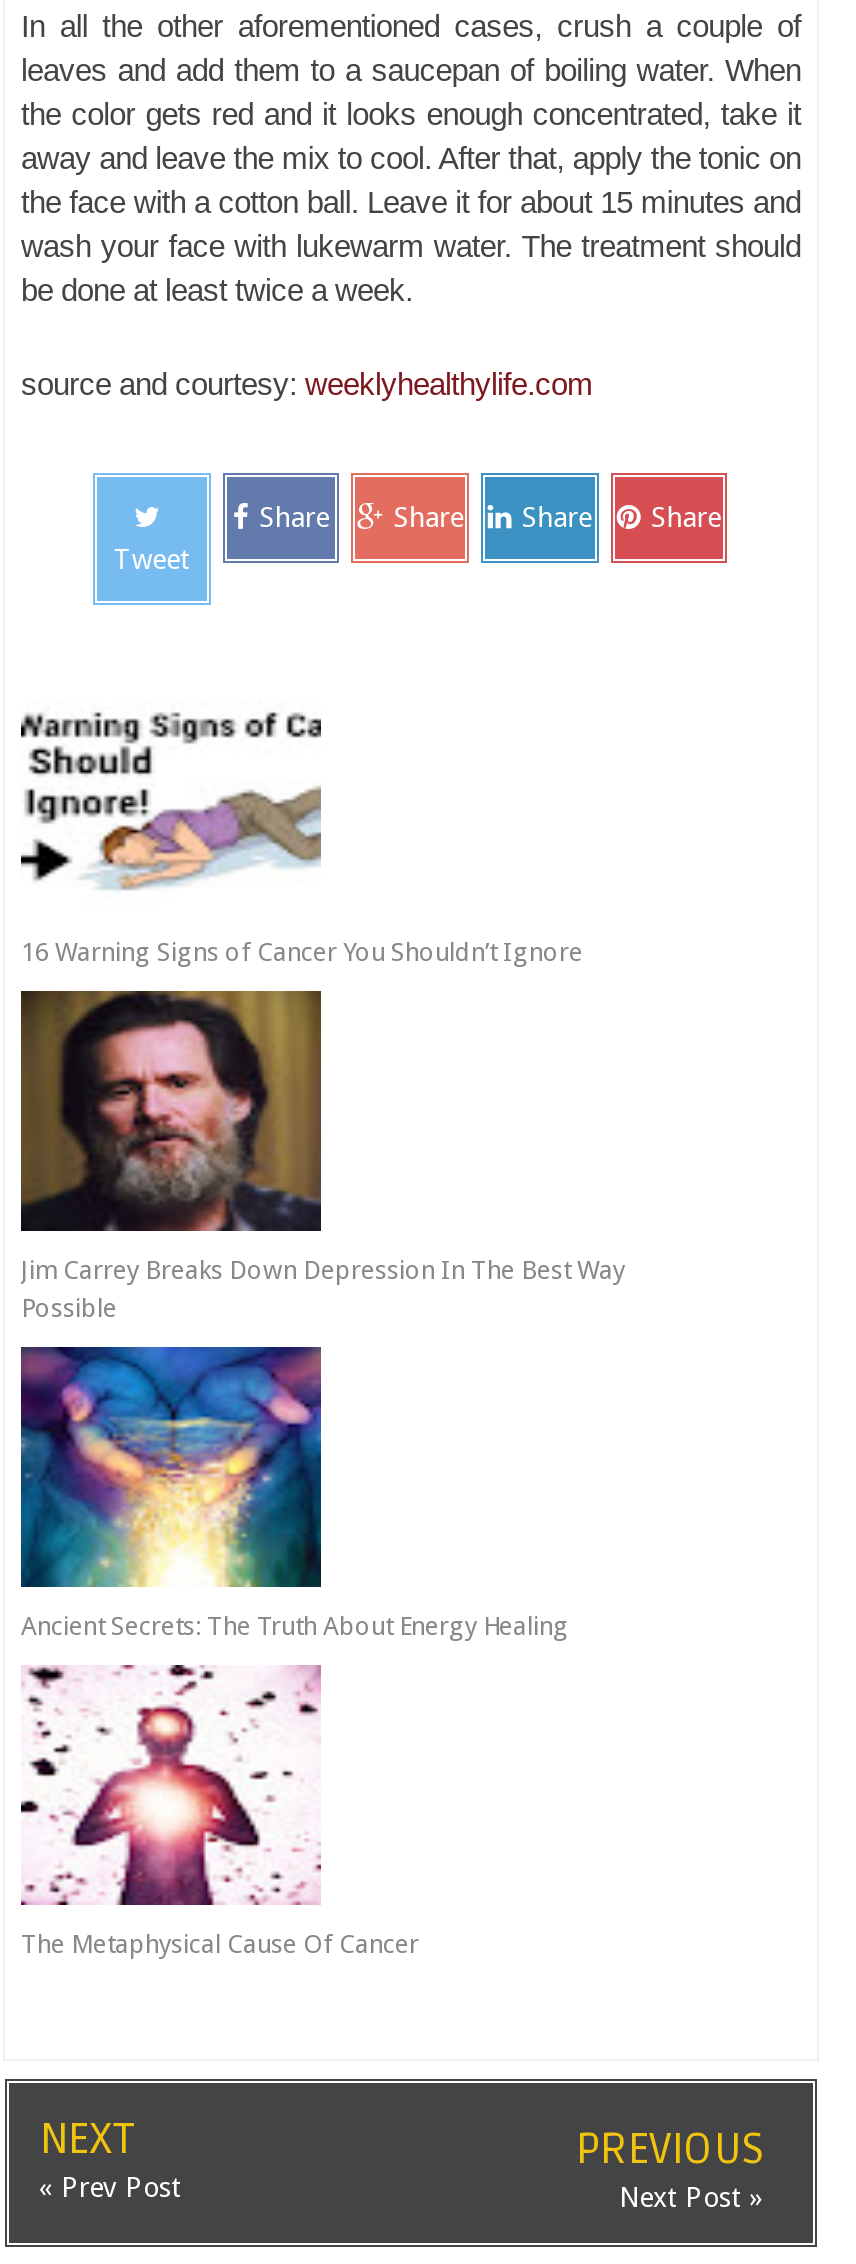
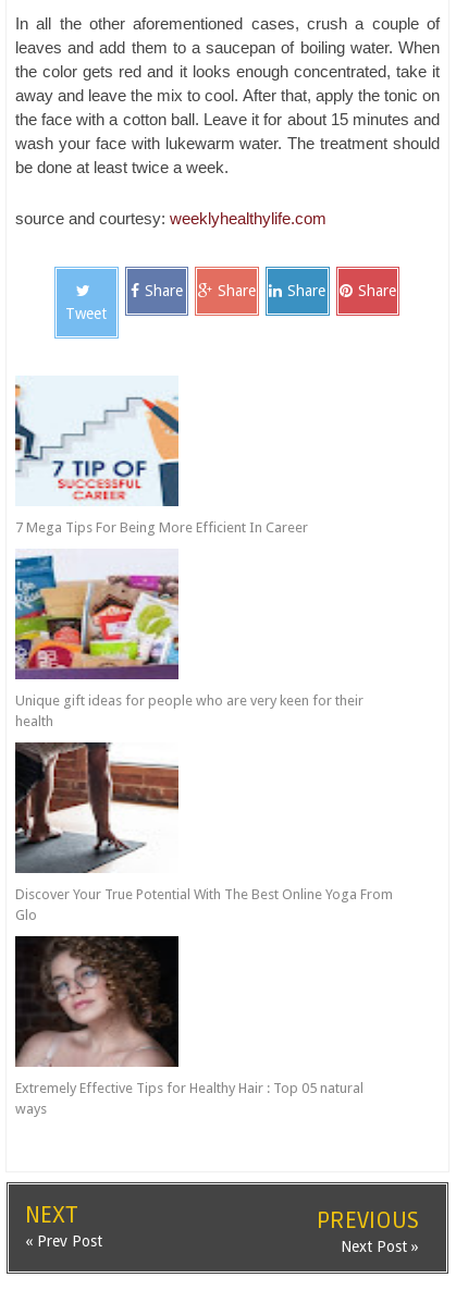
- [image]
+ [image]

- 16 Warning Signs of Cancer You Shouldn’t Ignore
+ 7 Mega Tips For Being More Efficient In Career

- [image]
+ [image]

- Jim Carrey Breaks Down Depression In The Best Way
- Possible
+ Unique gift ideas for people who are very keen for their
+ health

- [image]
+ [image]

- Ancient Secrets: The Truth About Energy Healing
+ Discover Your True Potential With The Best Online Yoga From
+ Glo

- [image]
- The Metaphysical Cause Of Cancer
+ [image]
+ Extremely Effective Tips for Healthy Hair : Top 05 natural
+ ways
